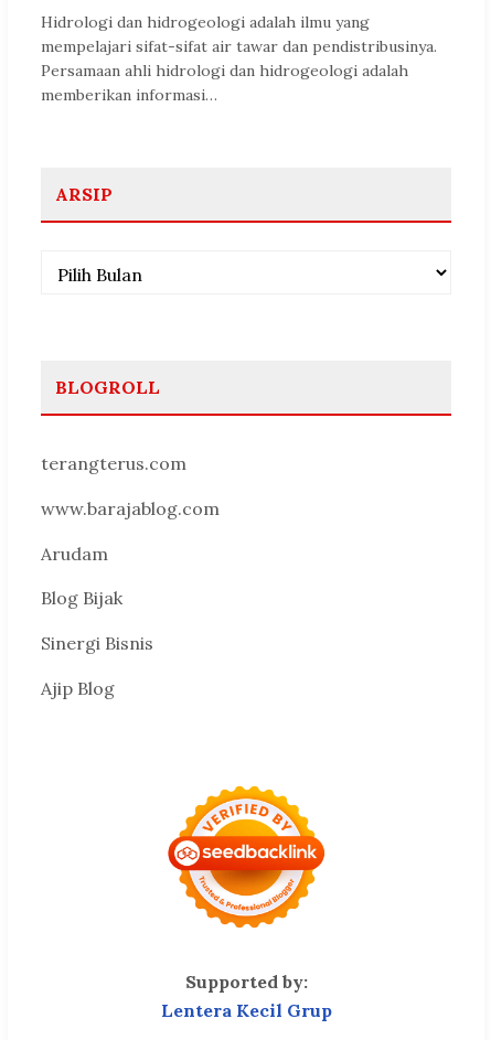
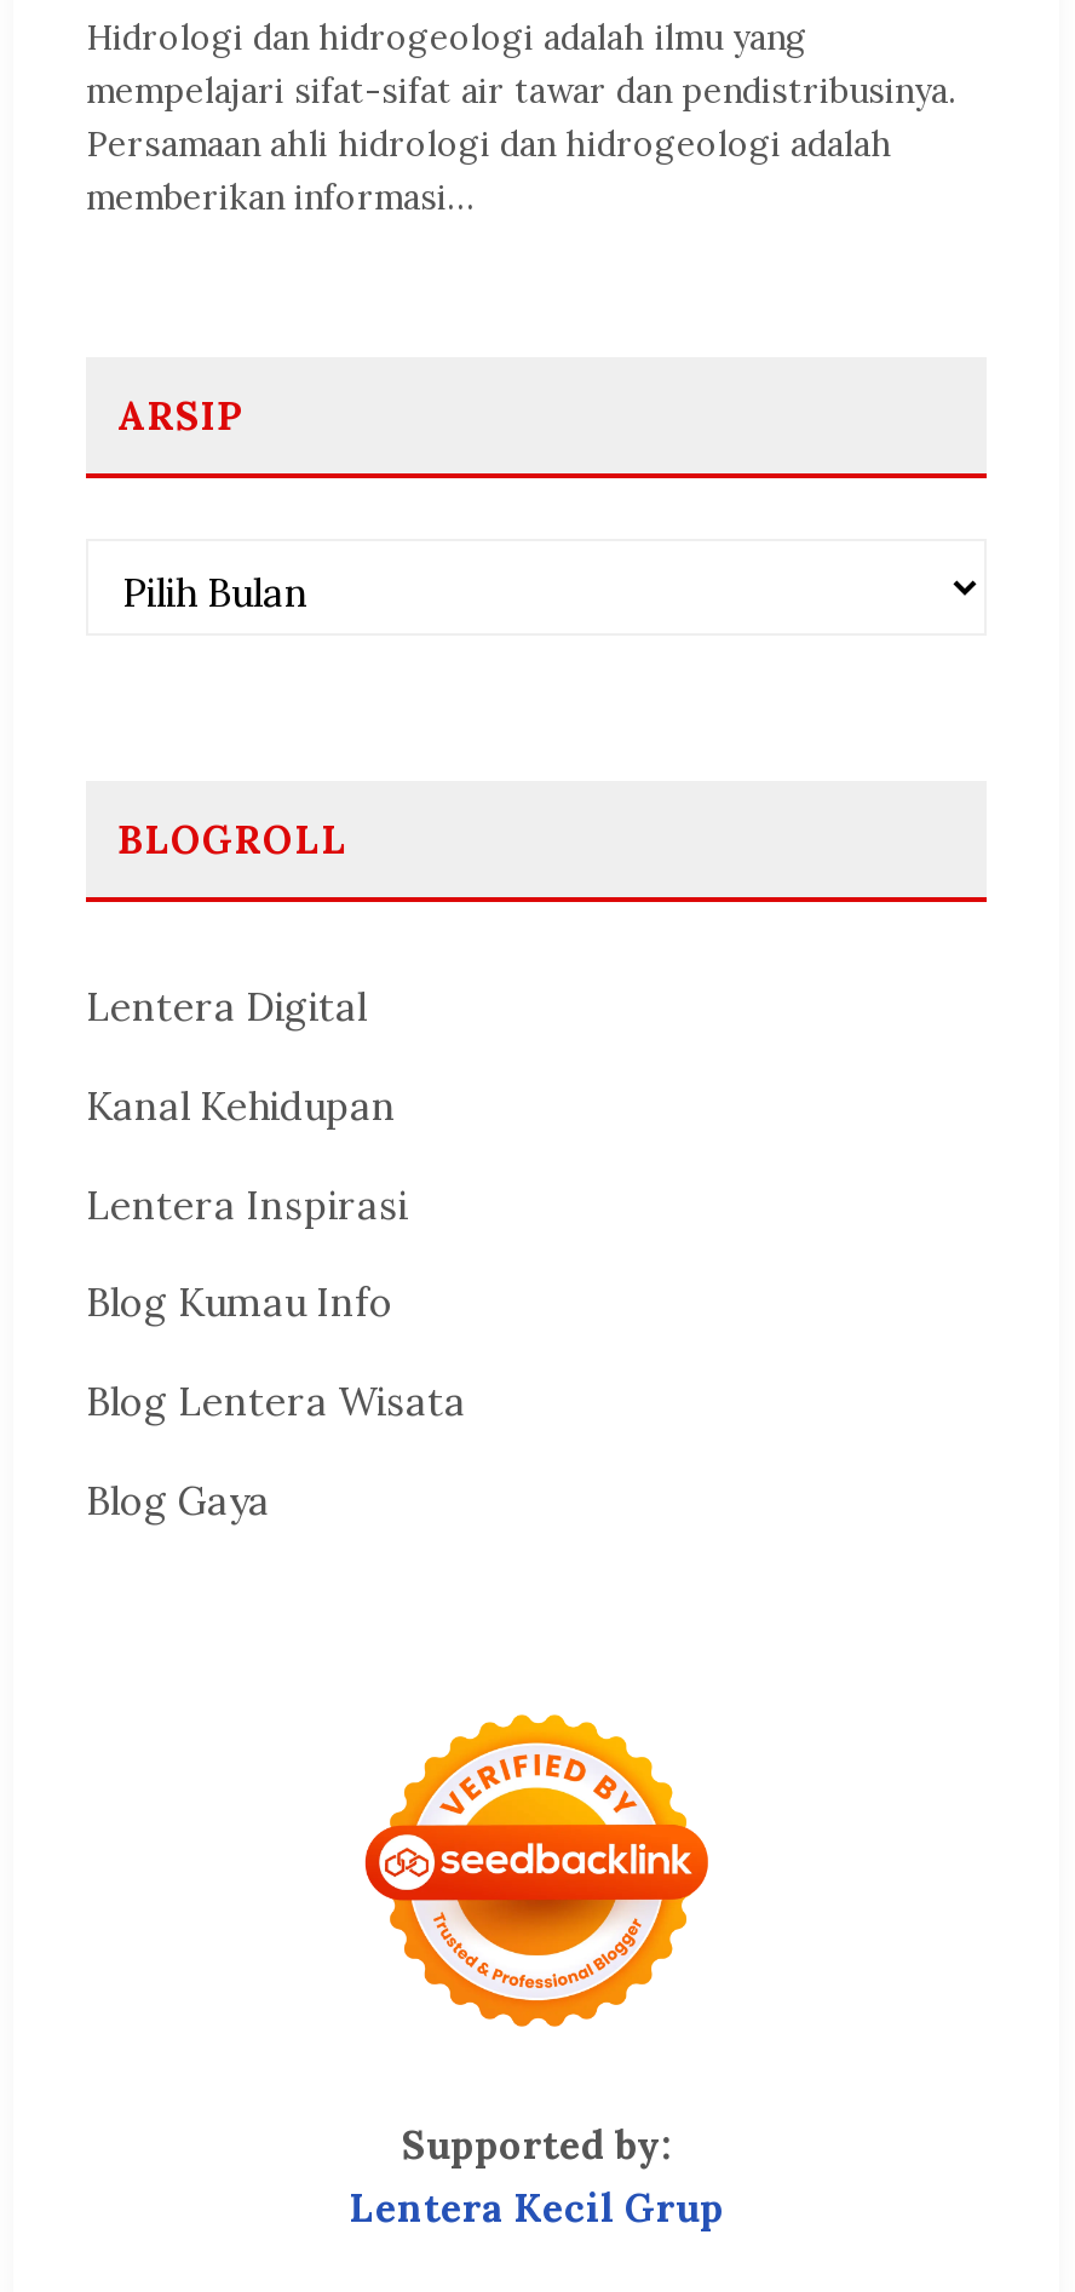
- terangterus.com
+ Lentera Digital

- www.barajablog.com
+ Kanal Kehidupan

- Arudam
+ Lentera Inspirasi

- Blog Bijak
+ Blog Kumau Info

- Sinergi Bisnis
+ Blog Lentera Wisata

- Ajip Blog
+ Blog Gaya
